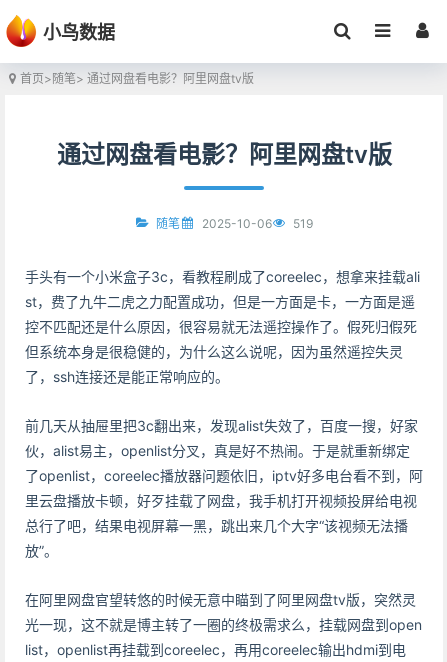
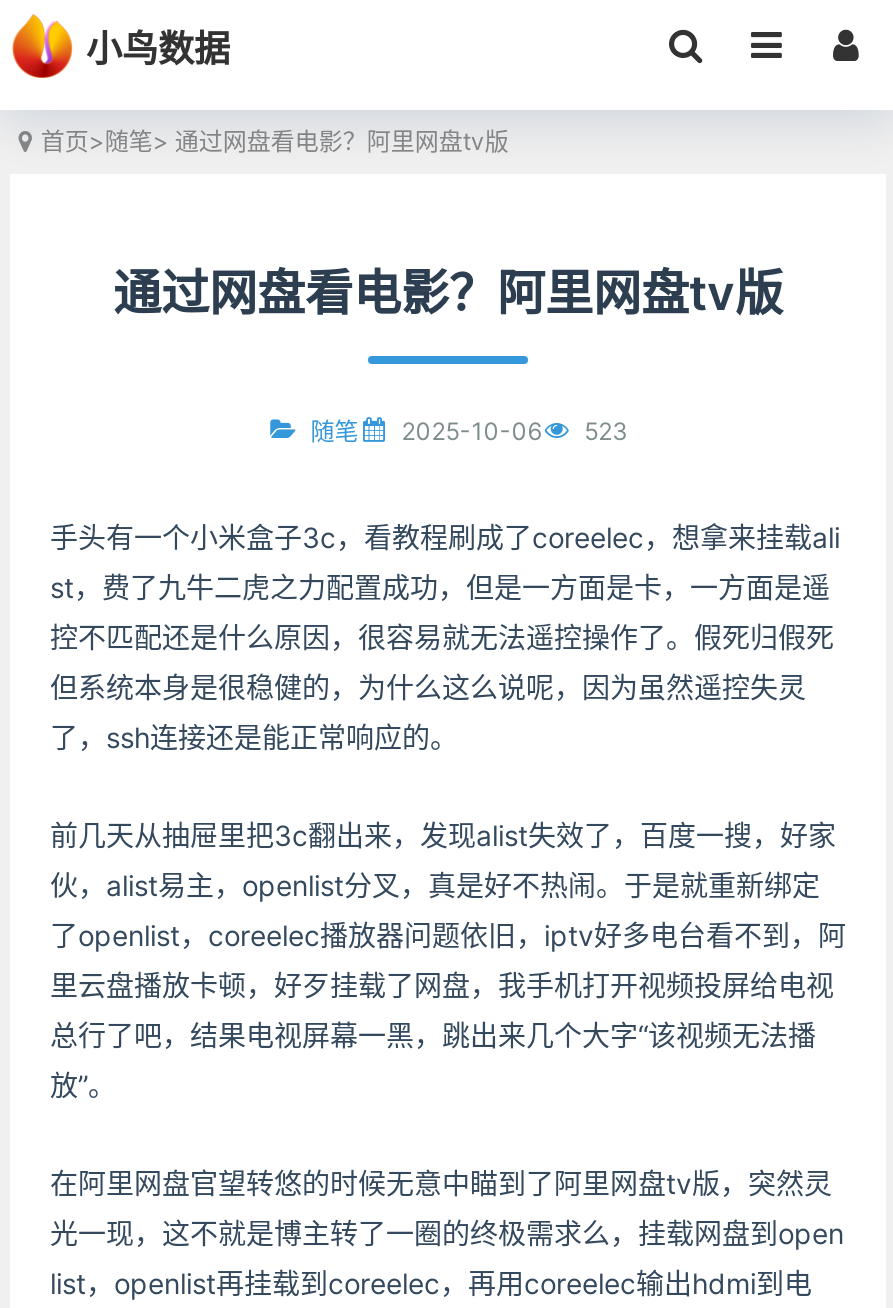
- 随笔 2025-10-06 519
+ 随笔 2025-10-06 523
